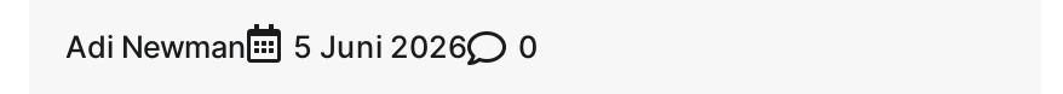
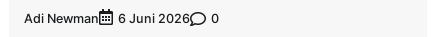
- Adi Newman 5 Juni 2026 0
+ Adi Newman 6 Juni 2026 0
